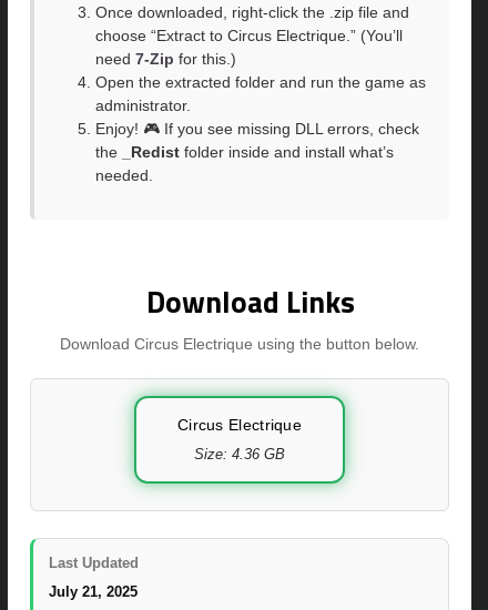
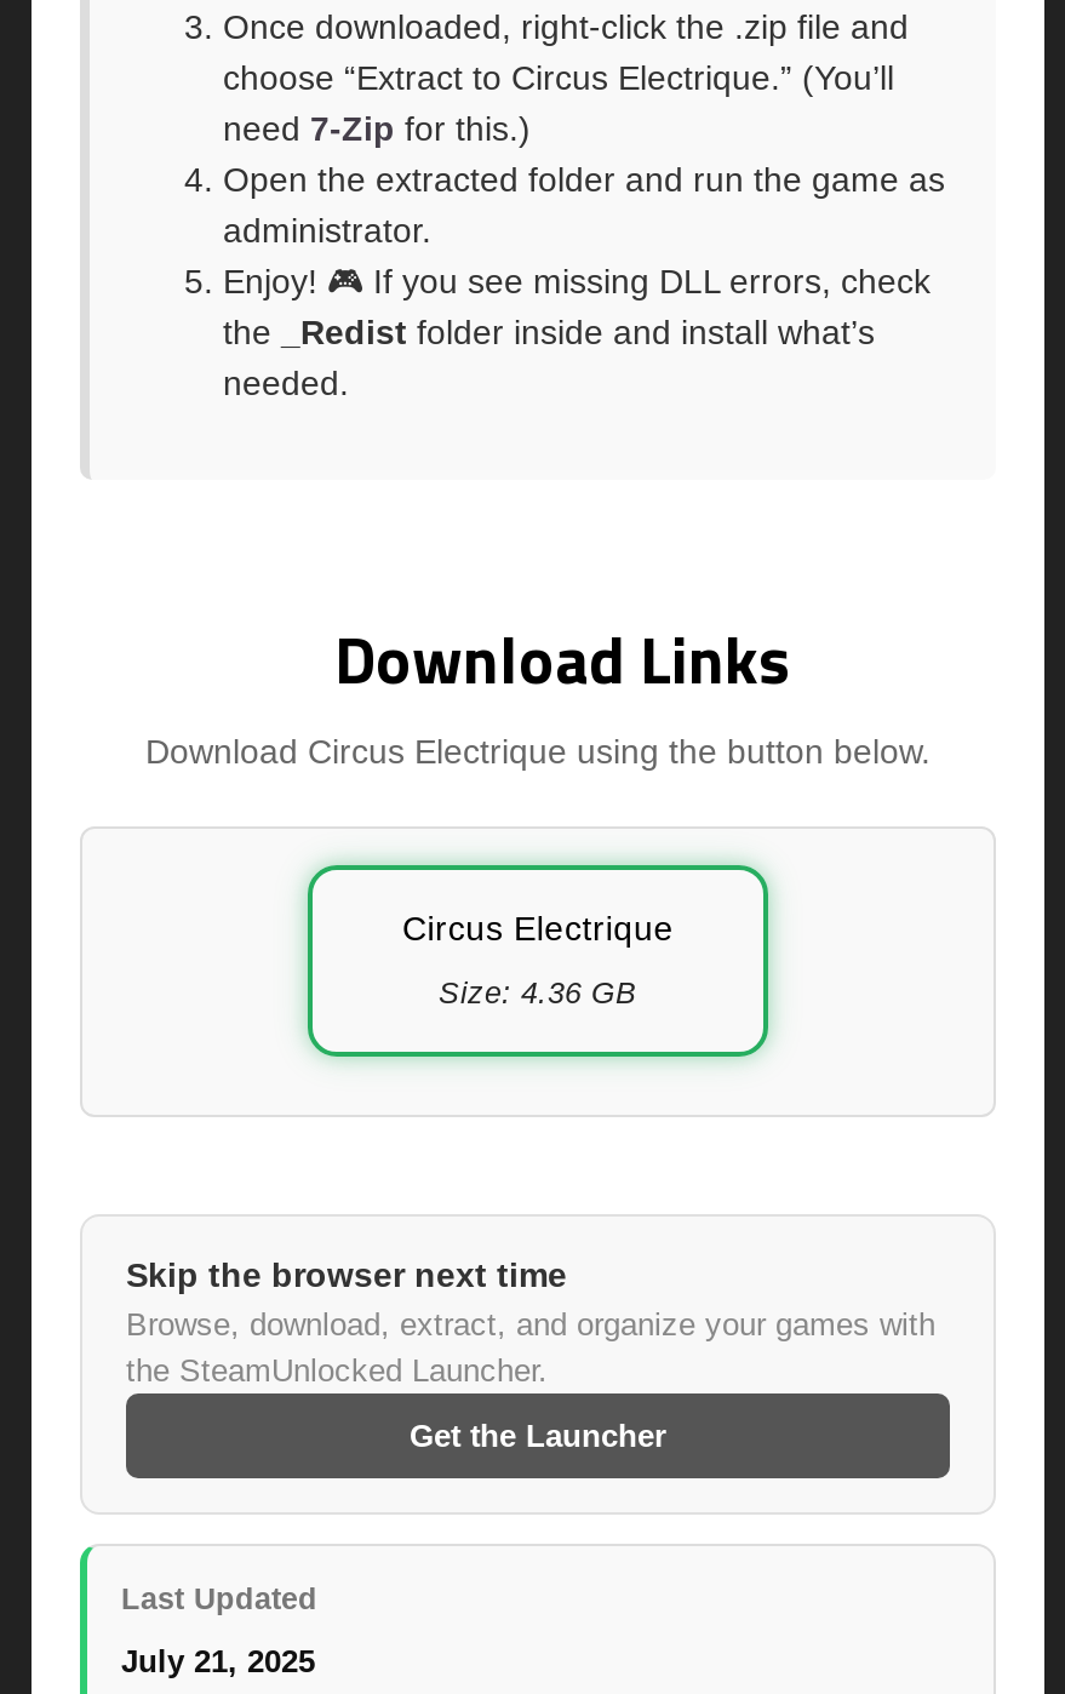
+ Skip the browser next time
+ Browse, download, extract, and organize your games with
+ the SteamUnlocked Launcher.
+ Get the Launcher
